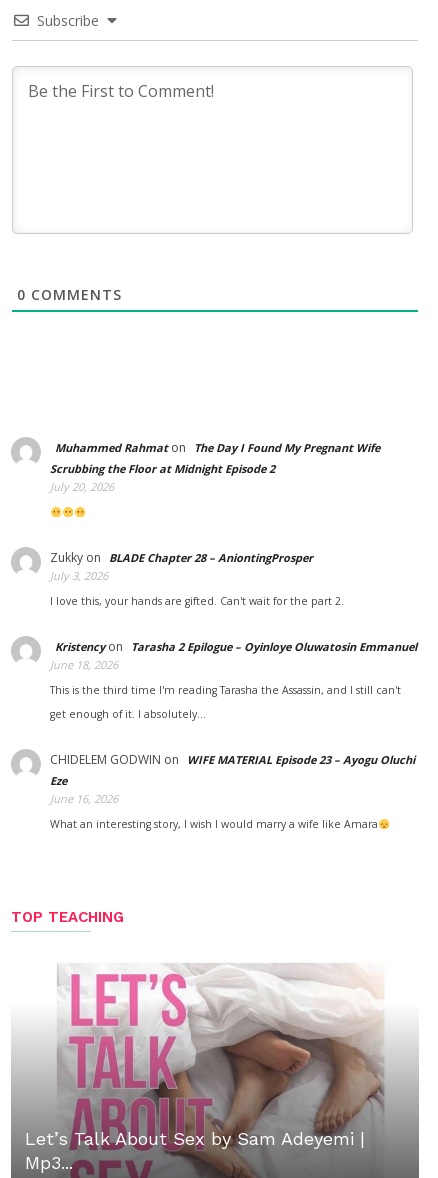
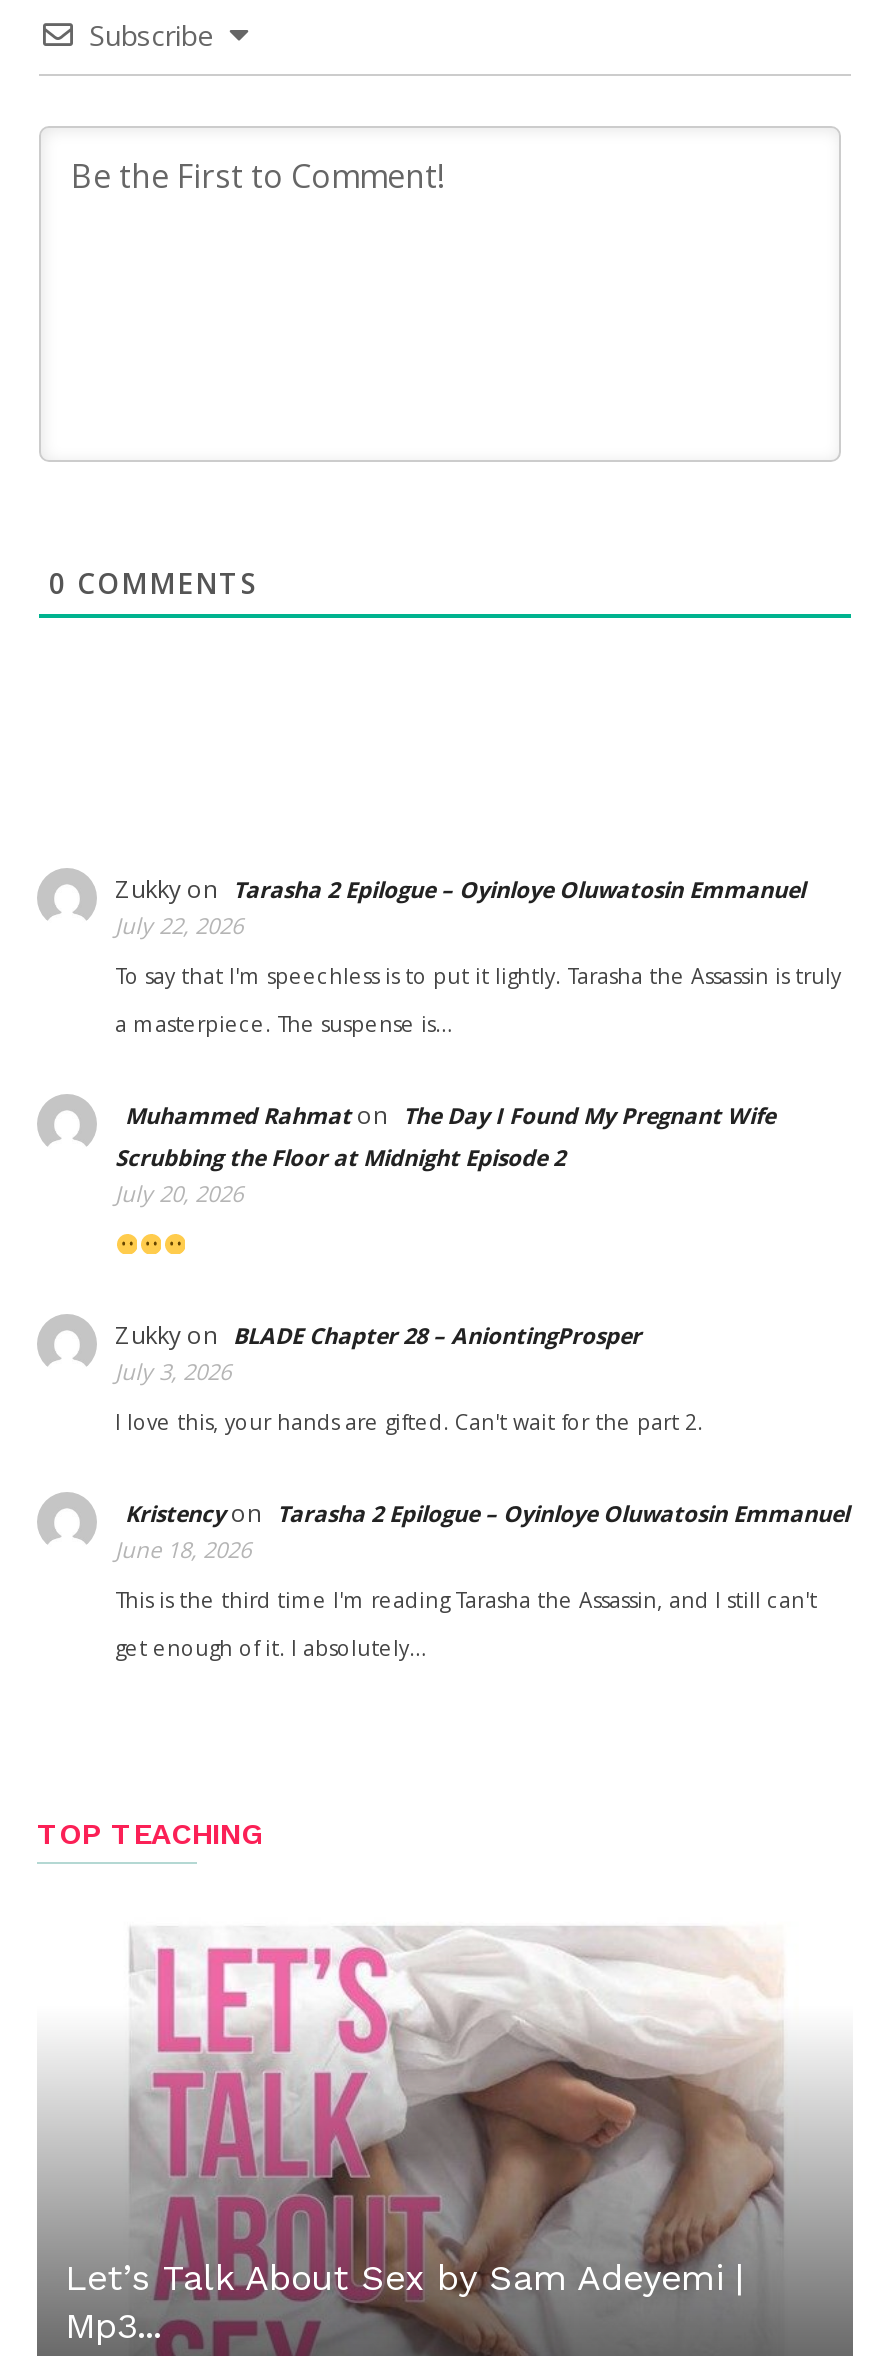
+ Zukky on Tarasha 2 Epilogue – Oyinloye Oluwatosin Emmanuel
+ July 22, 2026
+ To say that I'm speechless is to put it lightly. Tarasha the Assassin is truly
+ a masterpiece. The suspense is…

moved down: Muhammed Rahmaton The Day I Found My Pregnant Wife | Scrubbing the Floor at Midnight Episode 2 | July 20, 2026 | ... | This is the third time I'm reading Tarasha the Assassin, and I still can't | get enough of it. I absolutely…

- CHIDELEM GODWIN on WIFE MATERIAL Episode 23 – Ayogu Oluchi
- Eze
- June 16, 2026
- What an interesting story, I wish I would marry a wife like Amara
